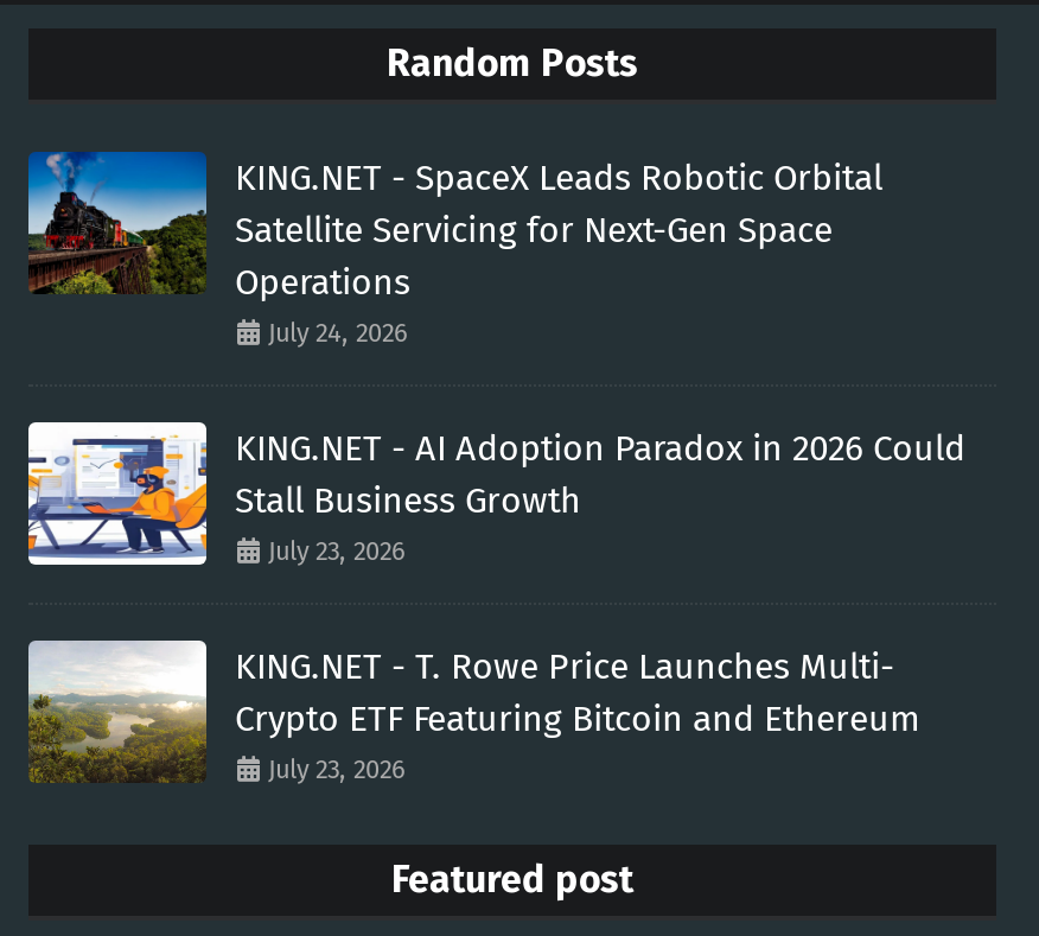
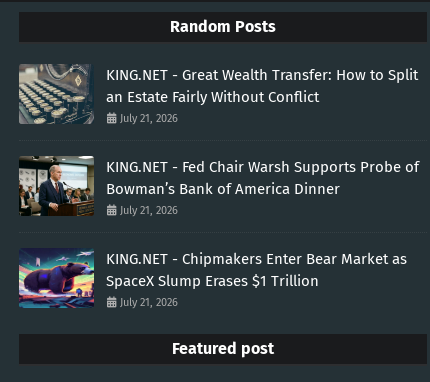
- [image]
- KING.NET - SpaceX Leads Robotic Orbital
- Satellite Servicing for Next-Gen Space
- Operations
- July 24, 2026
+ [image]
+ KING.NET - Great Wealth Transfer: How to Split
+ an Estate Fairly Without Conflict
+ July 21, 2026

- [image]
- KING.NET - AI Adoption Paradox in 2026 Could
- Stall Business Growth
- July 23, 2026
+ [image]
+ KING.NET - Fed Chair Warsh Supports Probe of
+ Bowman’s Bank of America Dinner
+ July 21, 2026

- [image]
- KING.NET - T. Rowe Price Launches Multi-
- Crypto ETF Featuring Bitcoin and Ethereum
- July 23, 2026
+ [image]
+ KING.NET - Chipmakers Enter Bear Market as
+ SpaceX Slump Erases $1 Trillion
+ July 21, 2026
